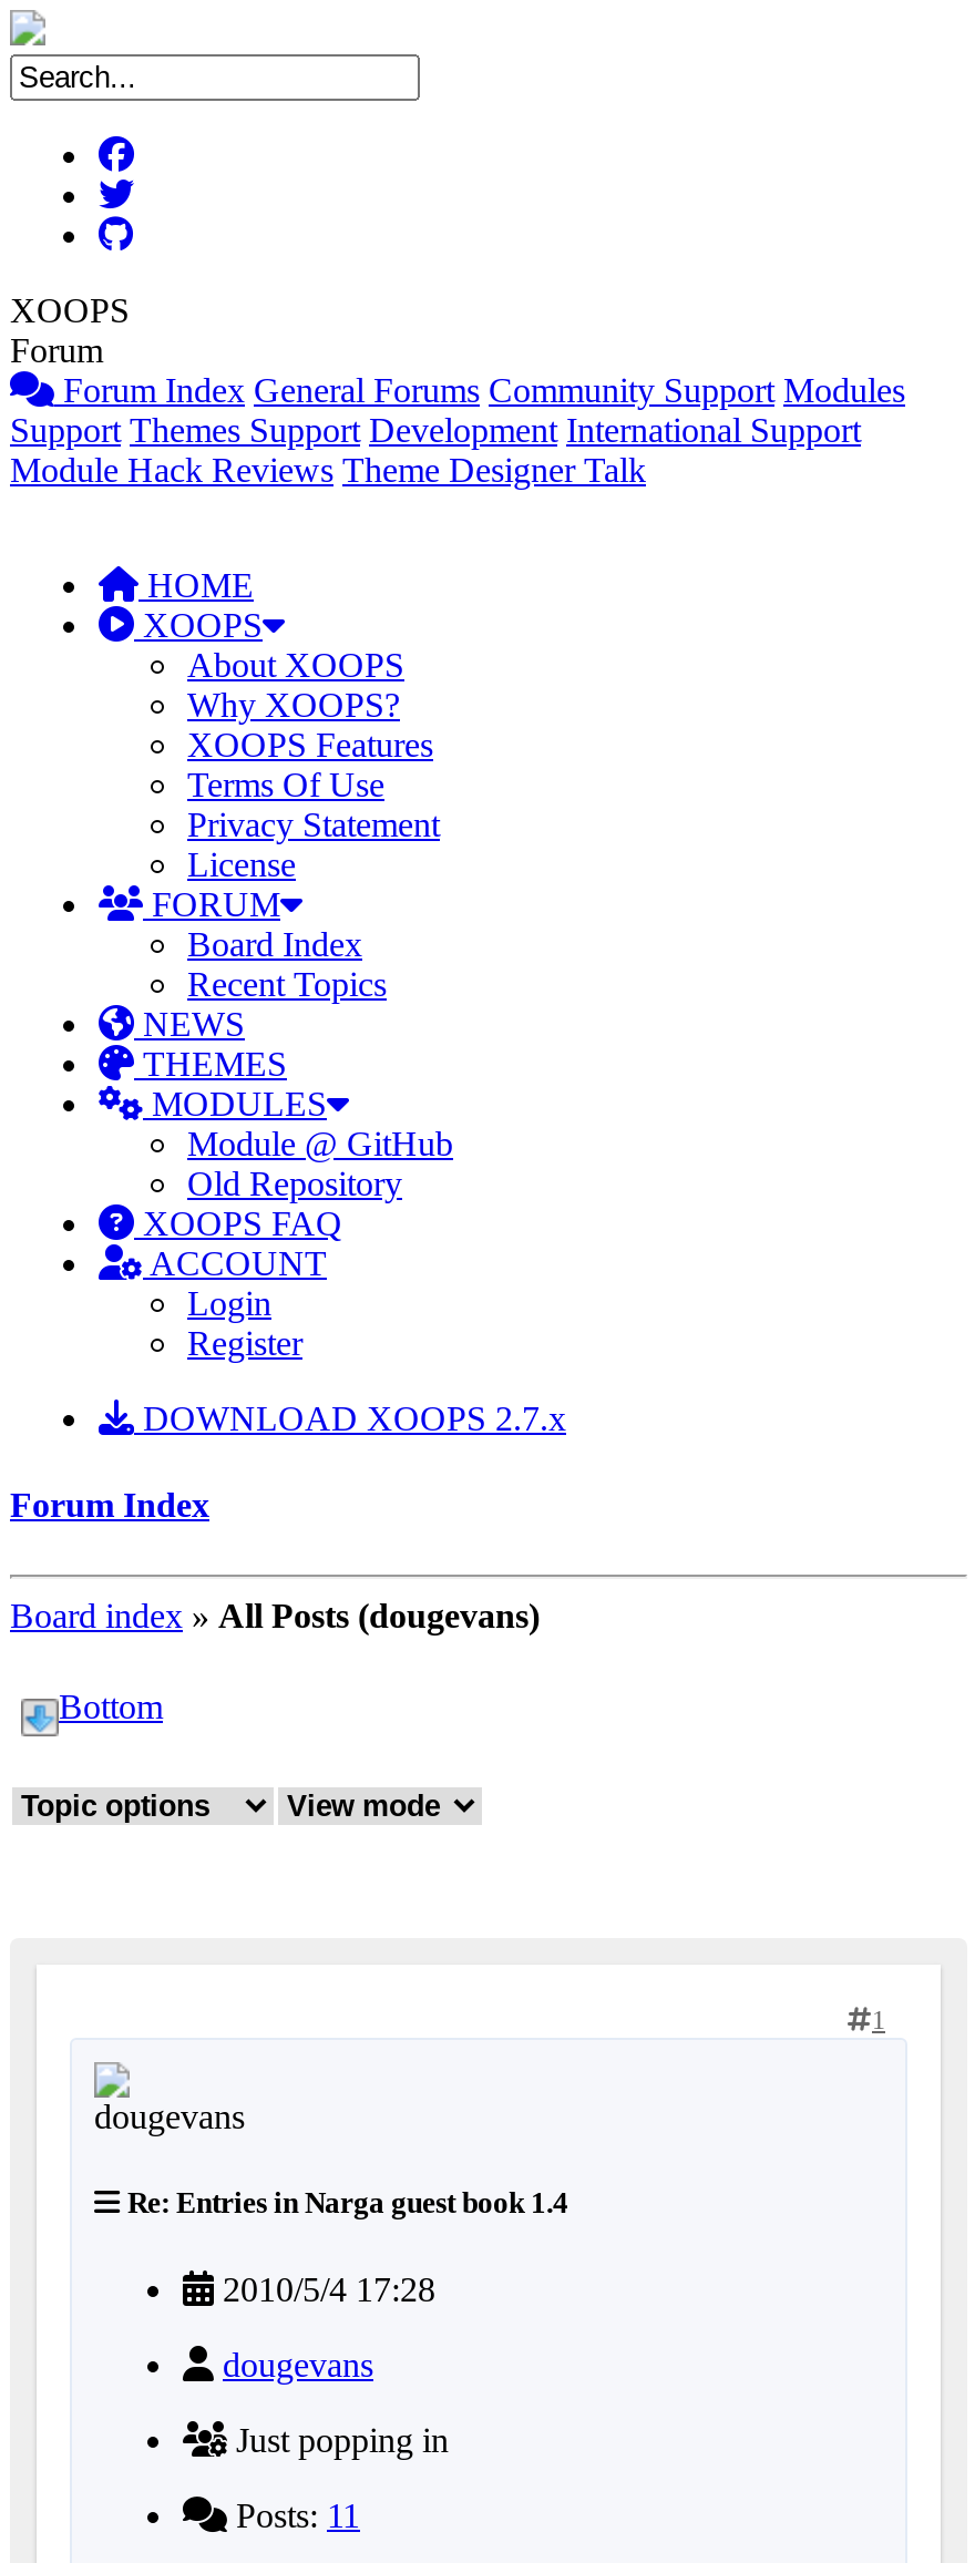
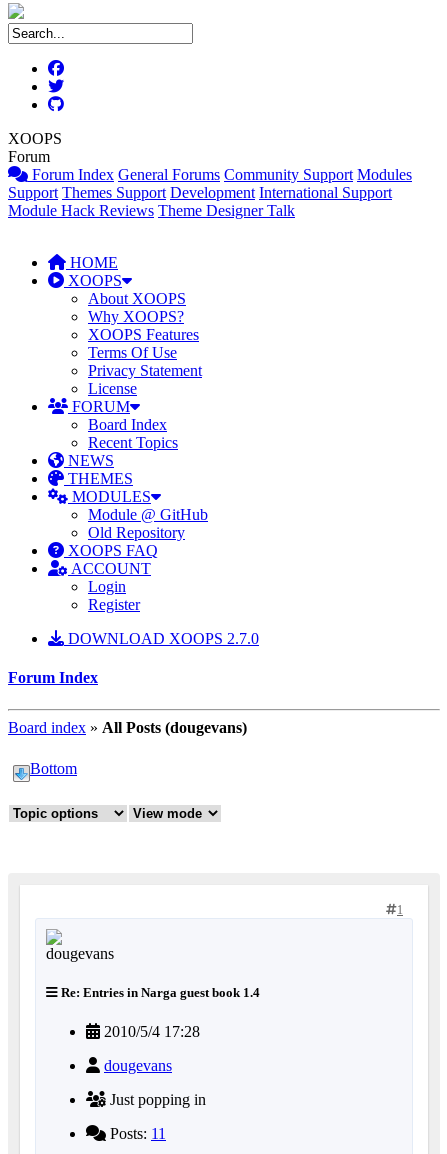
- DOWNLOAD XOOPS 2.7.x
+ DOWNLOAD XOOPS 2.7.0
